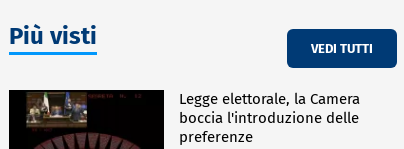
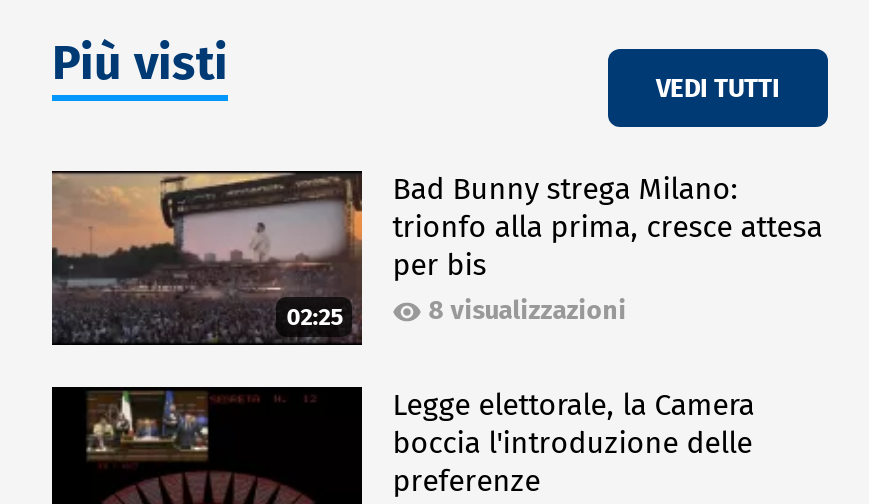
+ [image]
+ 02:25

+ Bad Bunny strega Milano:
+ trionfo alla prima, cresce attesa
+ per bis
+ 8 visualizzazioni
